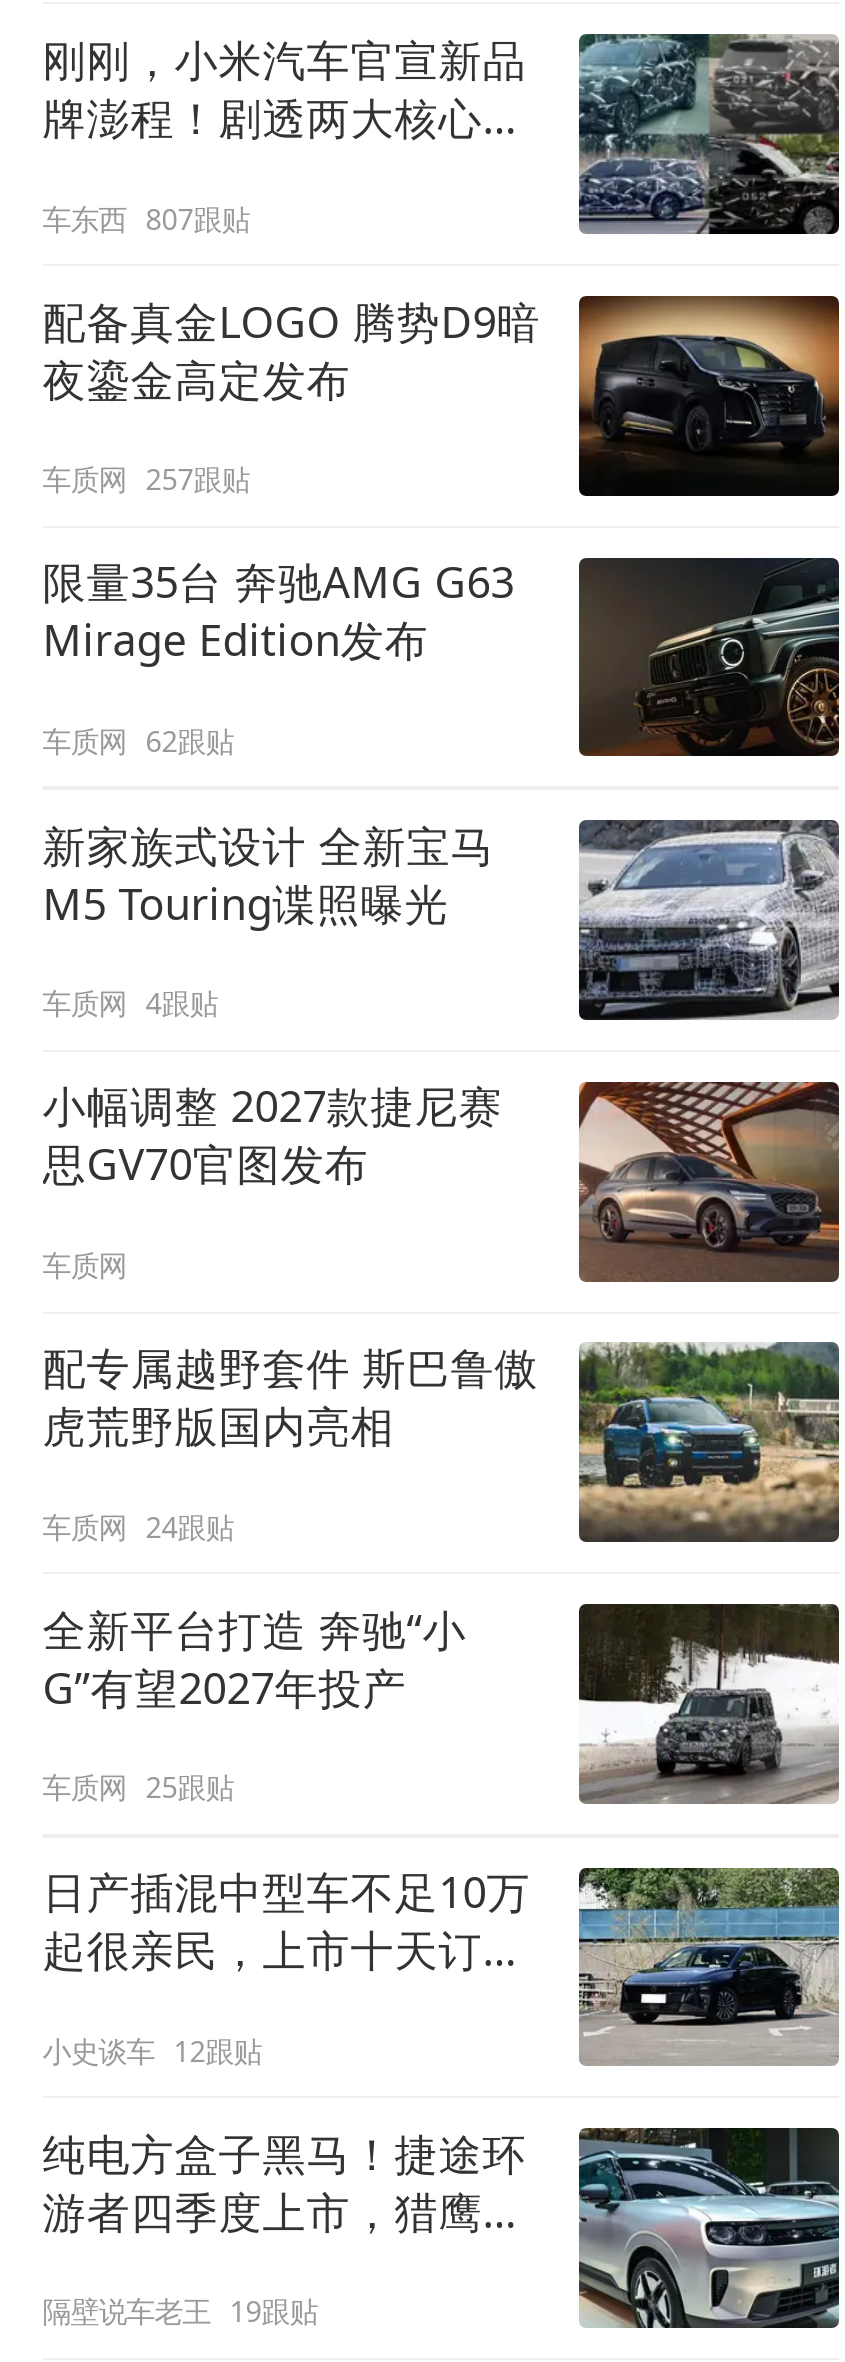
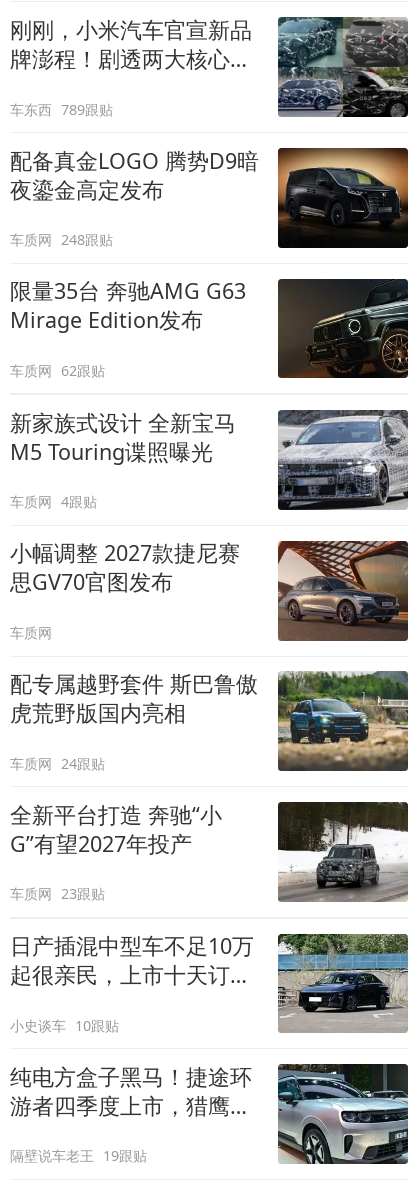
- 车东西 807跟贴
+ 车东西 789跟贴

- 车质网 257跟贴
+ 车质网 248跟贴

- 车质网 25跟贴
+ 车质网 23跟贴

- 小史谈车 12跟贴
+ 小史谈车 10跟贴
